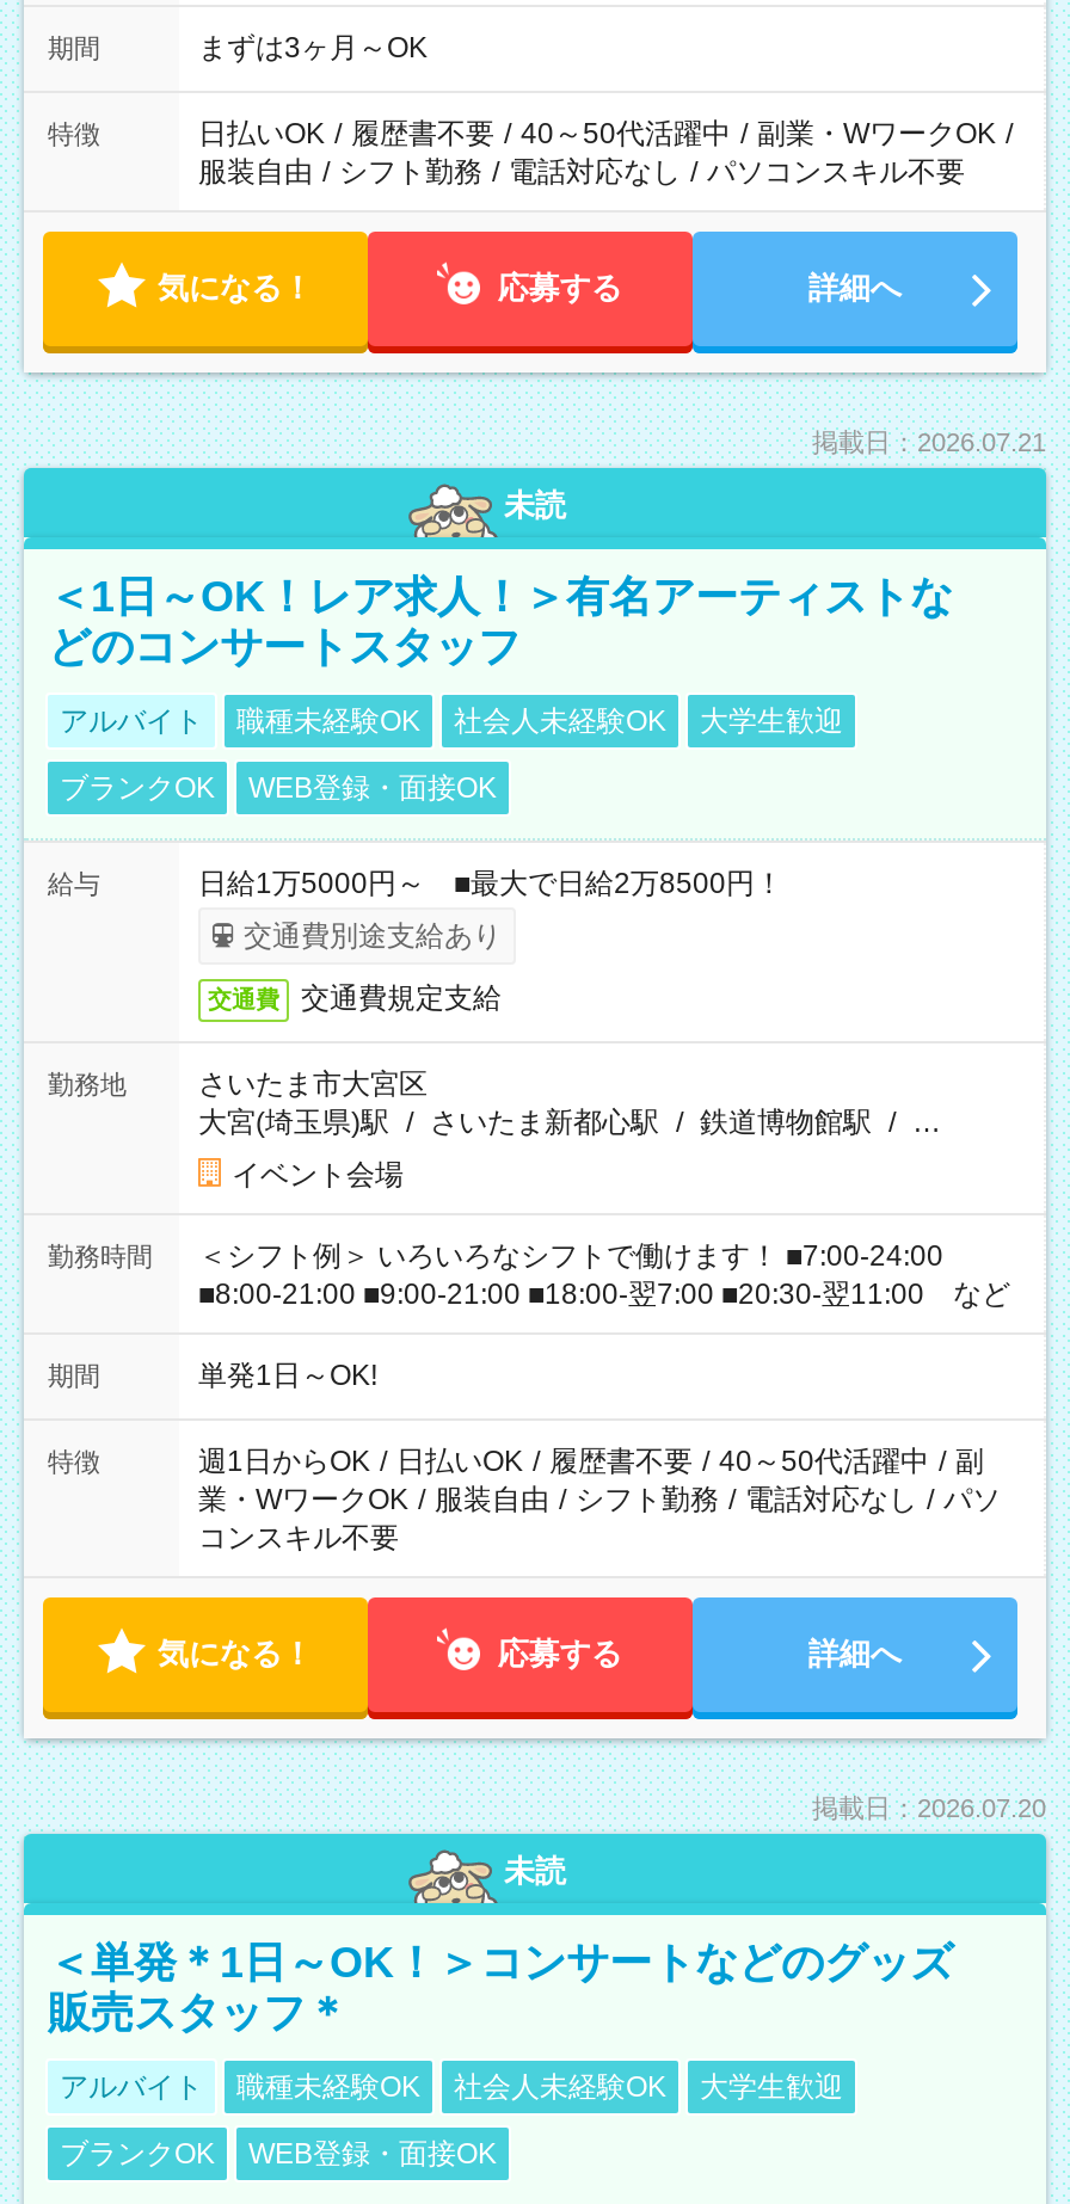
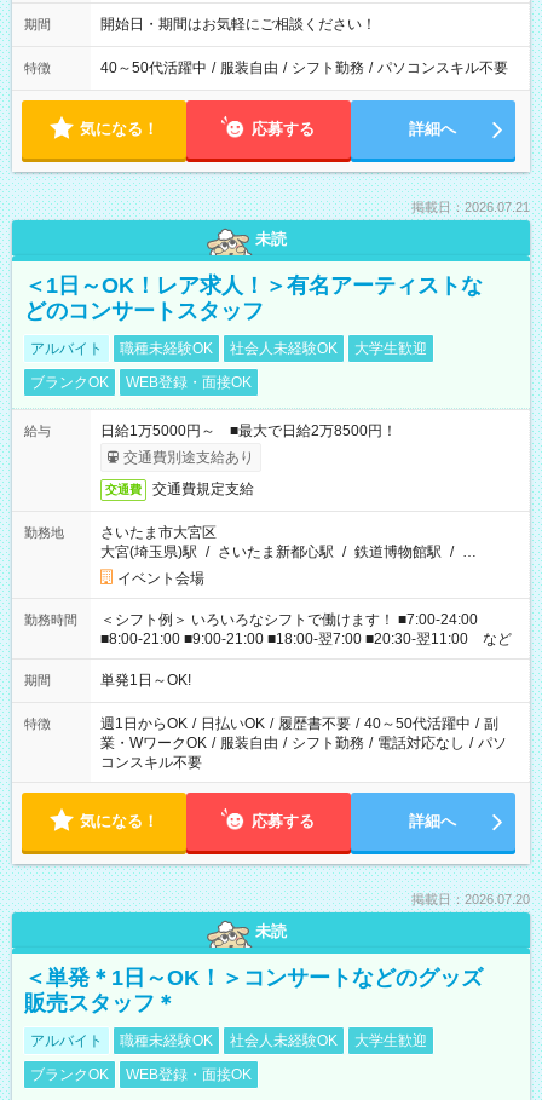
- まずは3ヶ月～OK
+ 開始日・期間はお気軽にご相談ください！

- 日払いOK / 履歴書不要 / 40～50代活躍中 / 副業・WワークOK /
- 服装自由 / シフト勤務 / 電話対応なし / パソコンスキル不要
+ 40～50代活躍中 / 服装自由 / シフト勤務 / パソコンスキル不要
